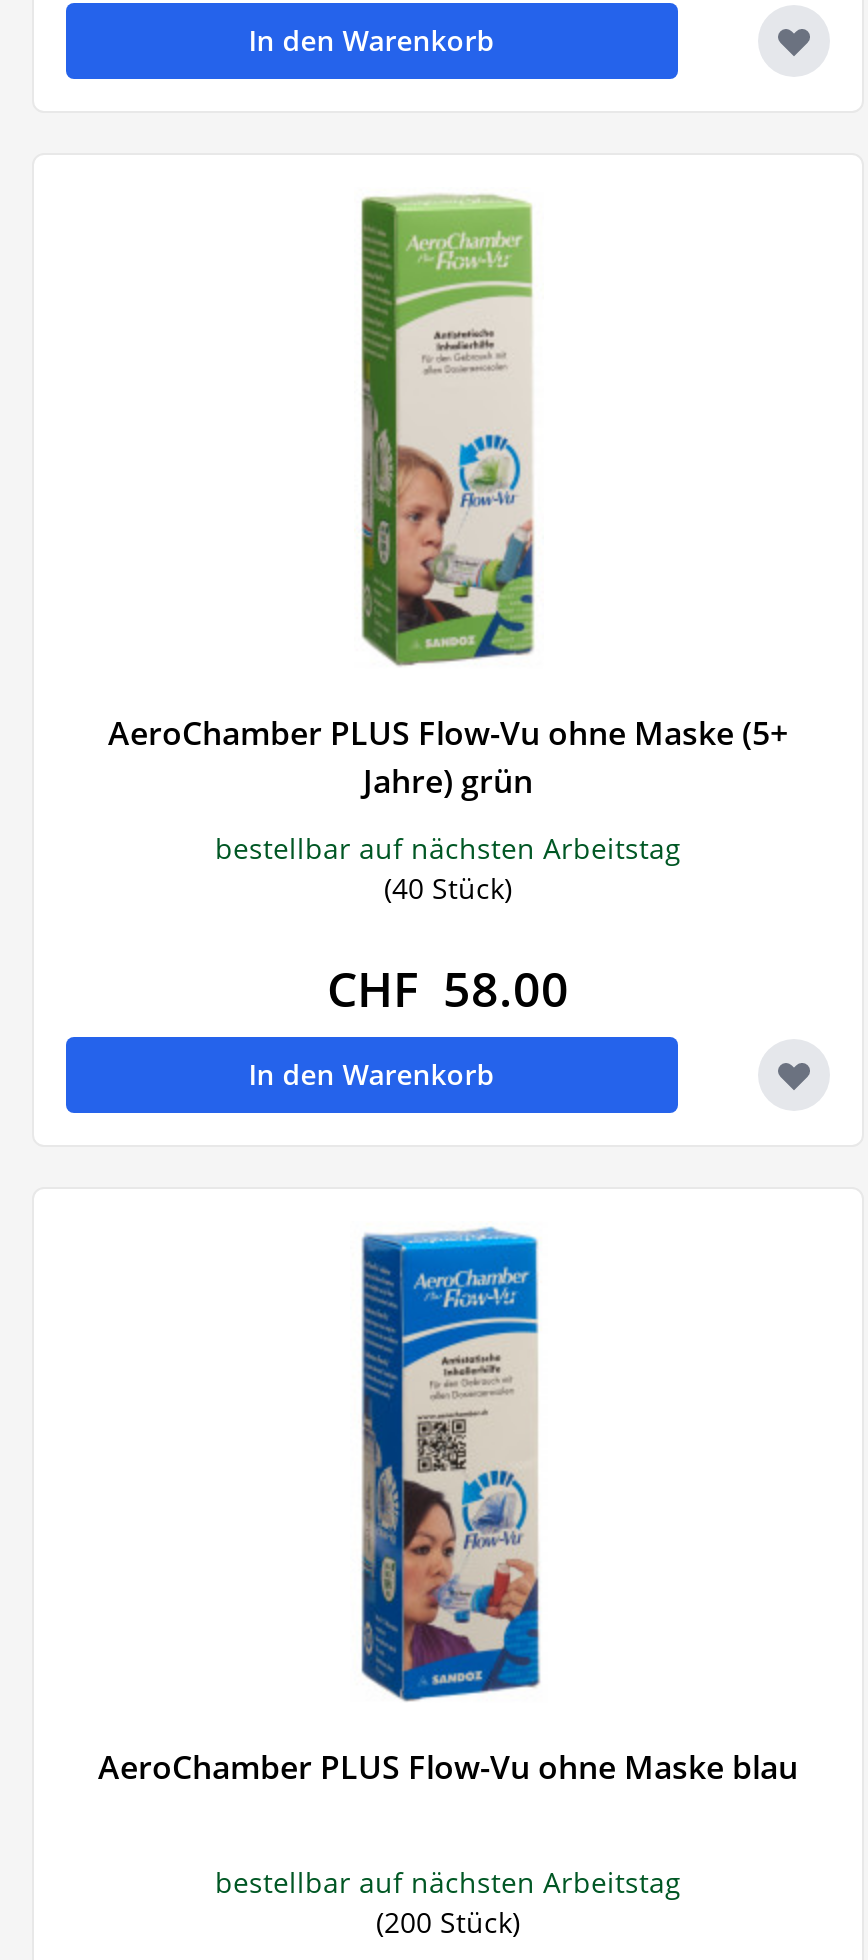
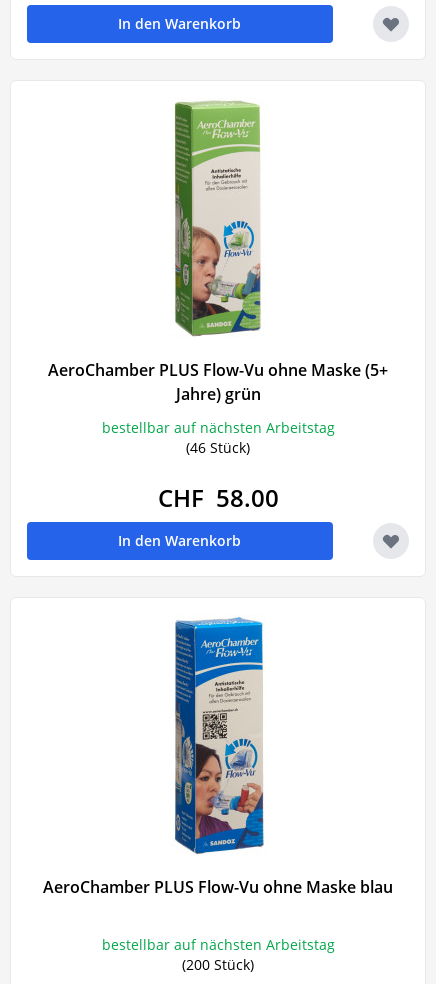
- (40 Stück)
+ (46 Stück)
